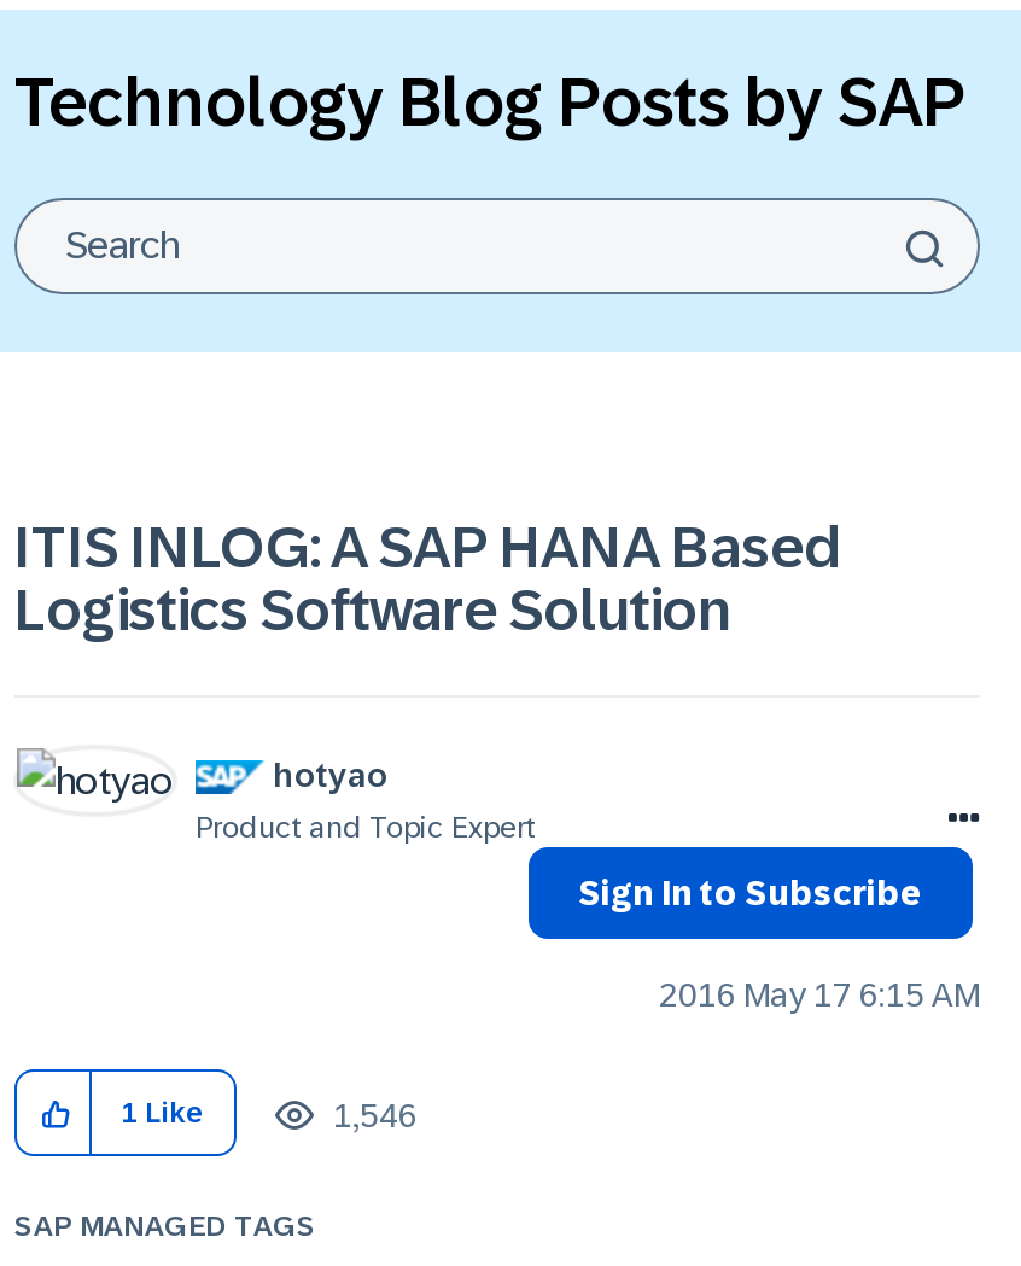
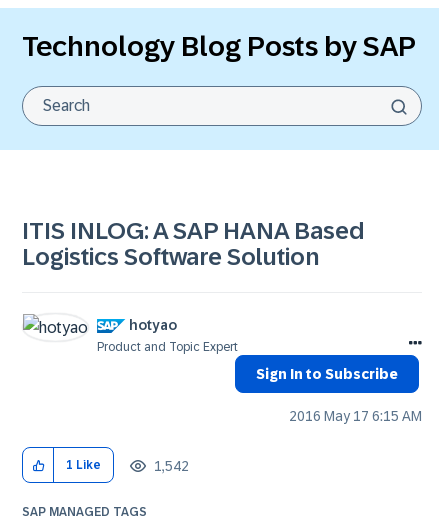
- 1,546
+ 1,542
